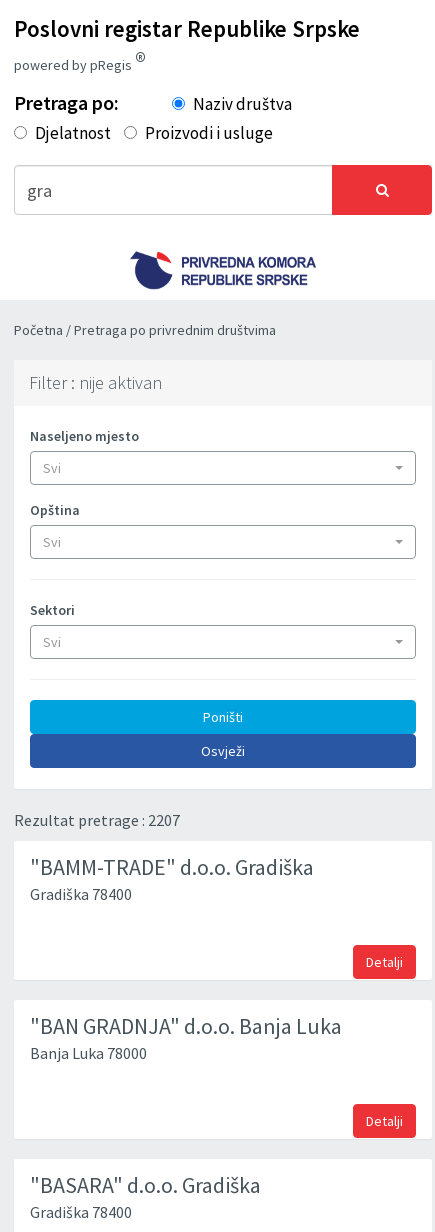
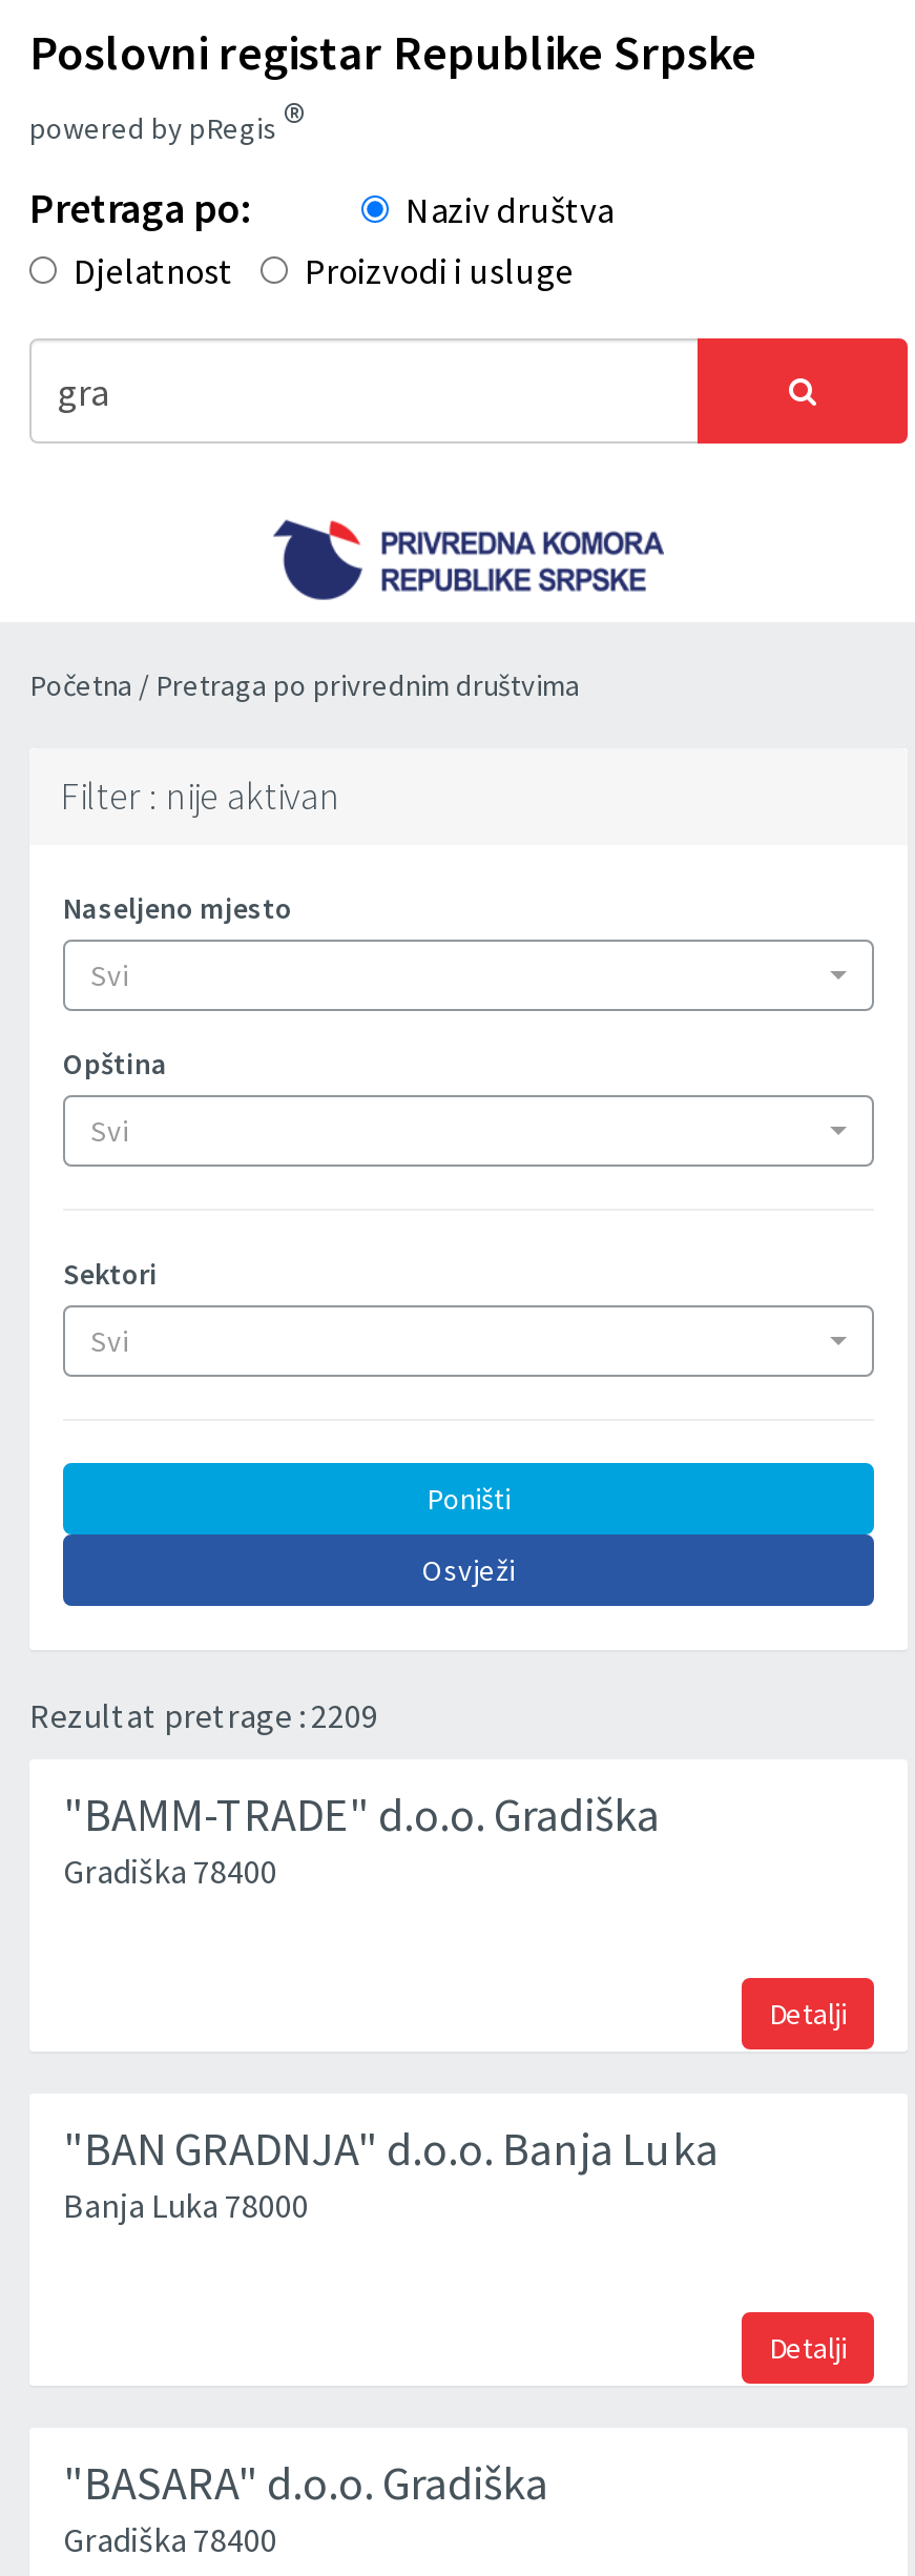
- Rezultat pretrage : 2207
+ Rezultat pretrage : 2209
